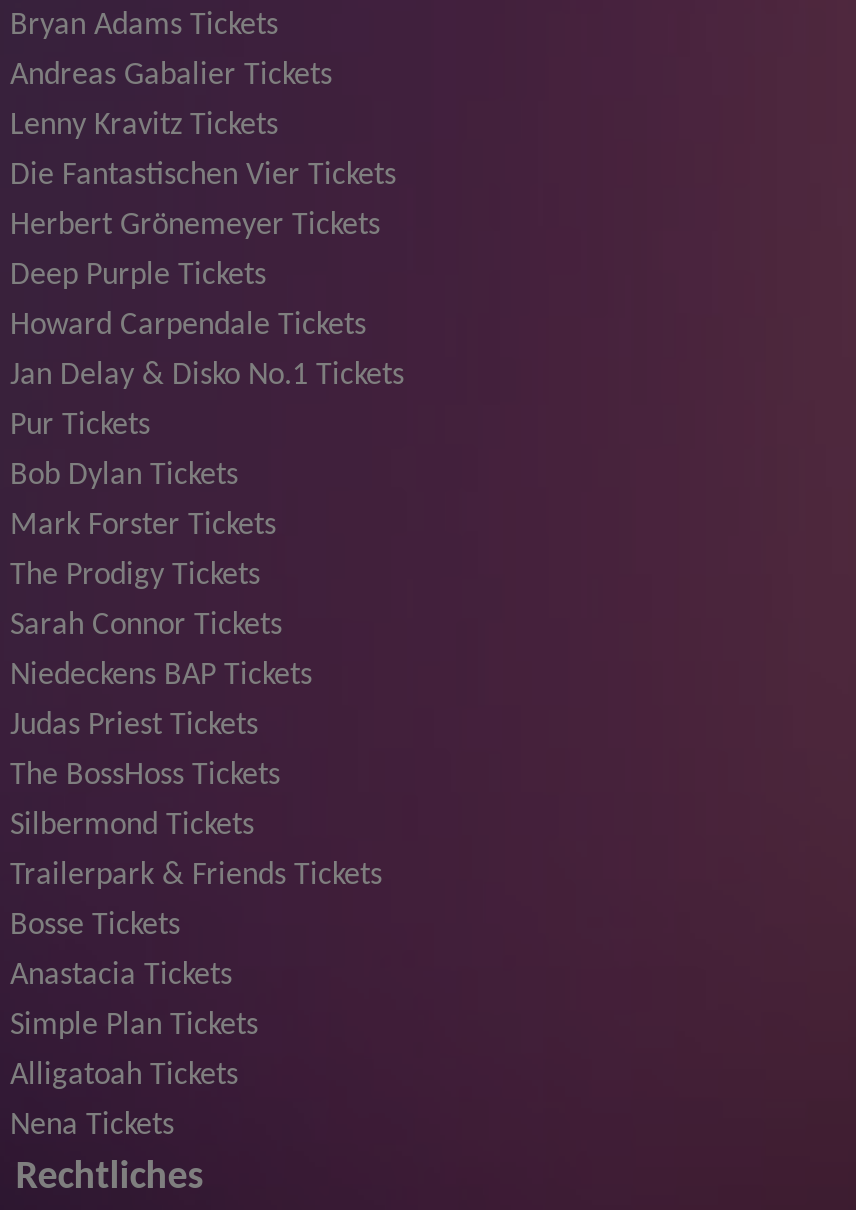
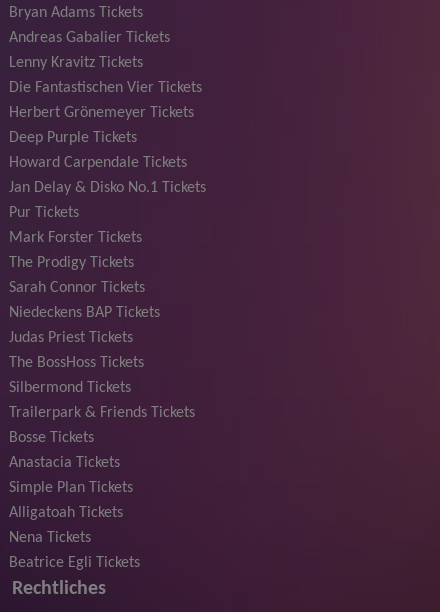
- Bob Dylan Tickets

moved up: Mark Forster Tickets | The Prodigy Tickets | Sarah Connor Tickets | ... | Alligatoah Tickets | Nena Tickets

+ Beatrice Egli Tickets
